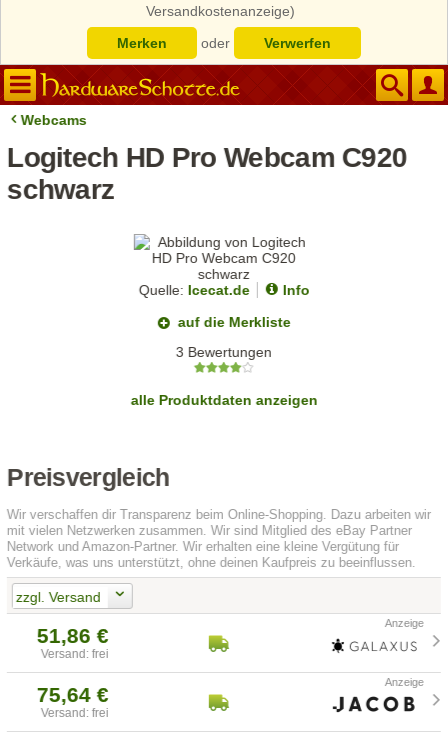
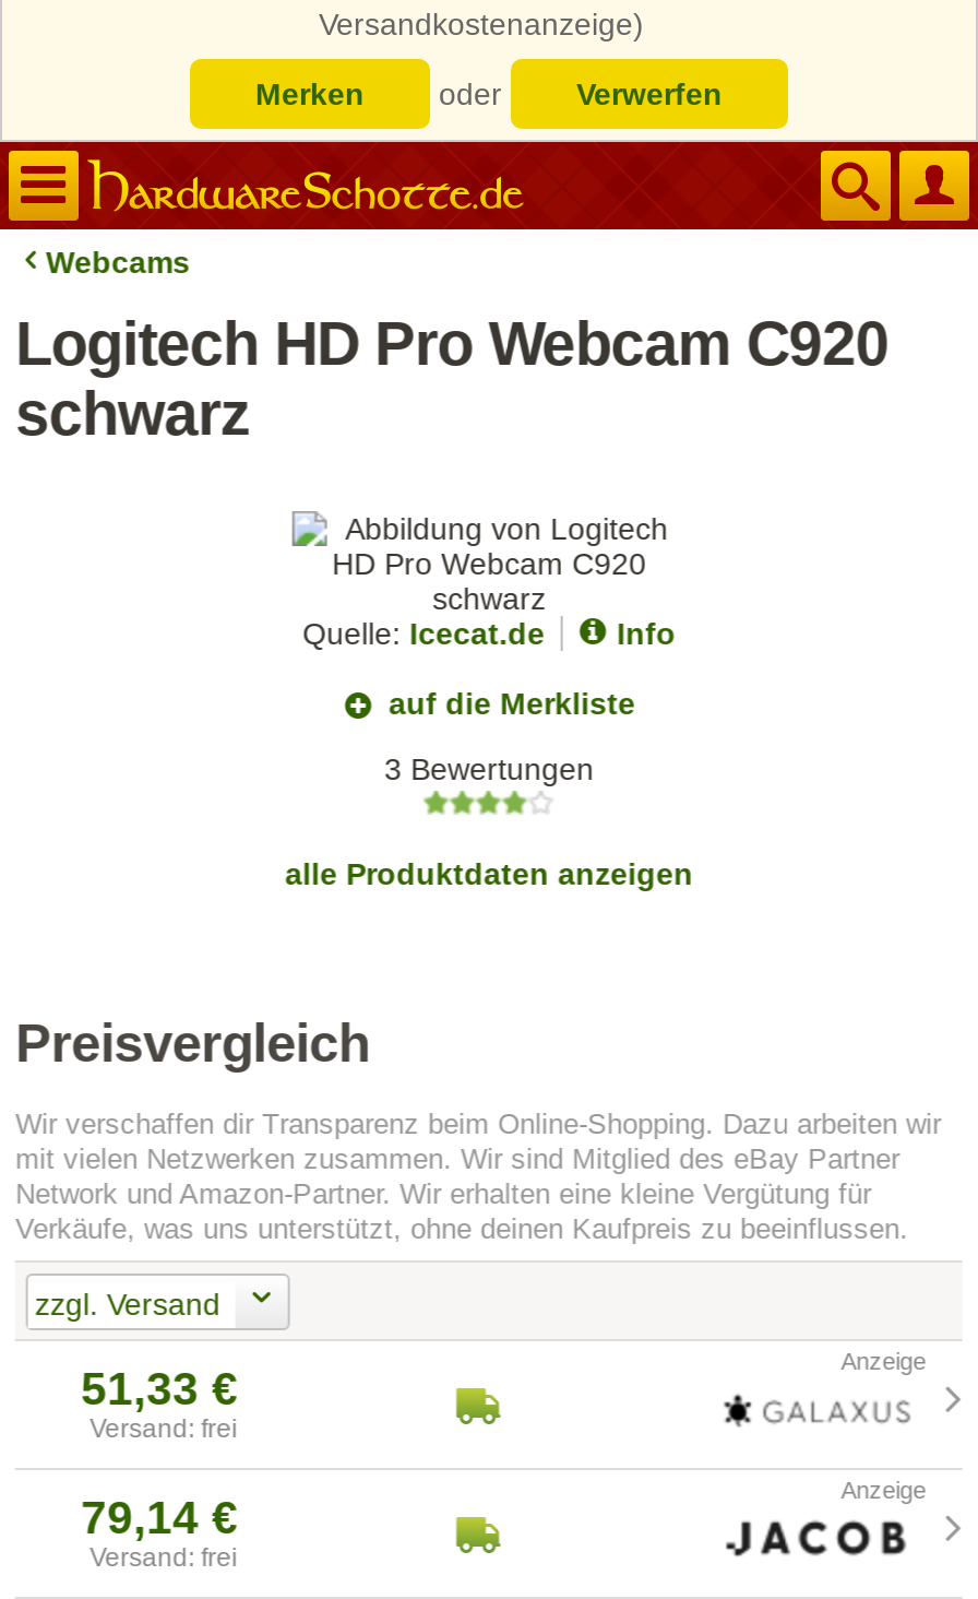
- 51,86 €
+ 51,33 €

- 75,64 €
+ 79,14 €
